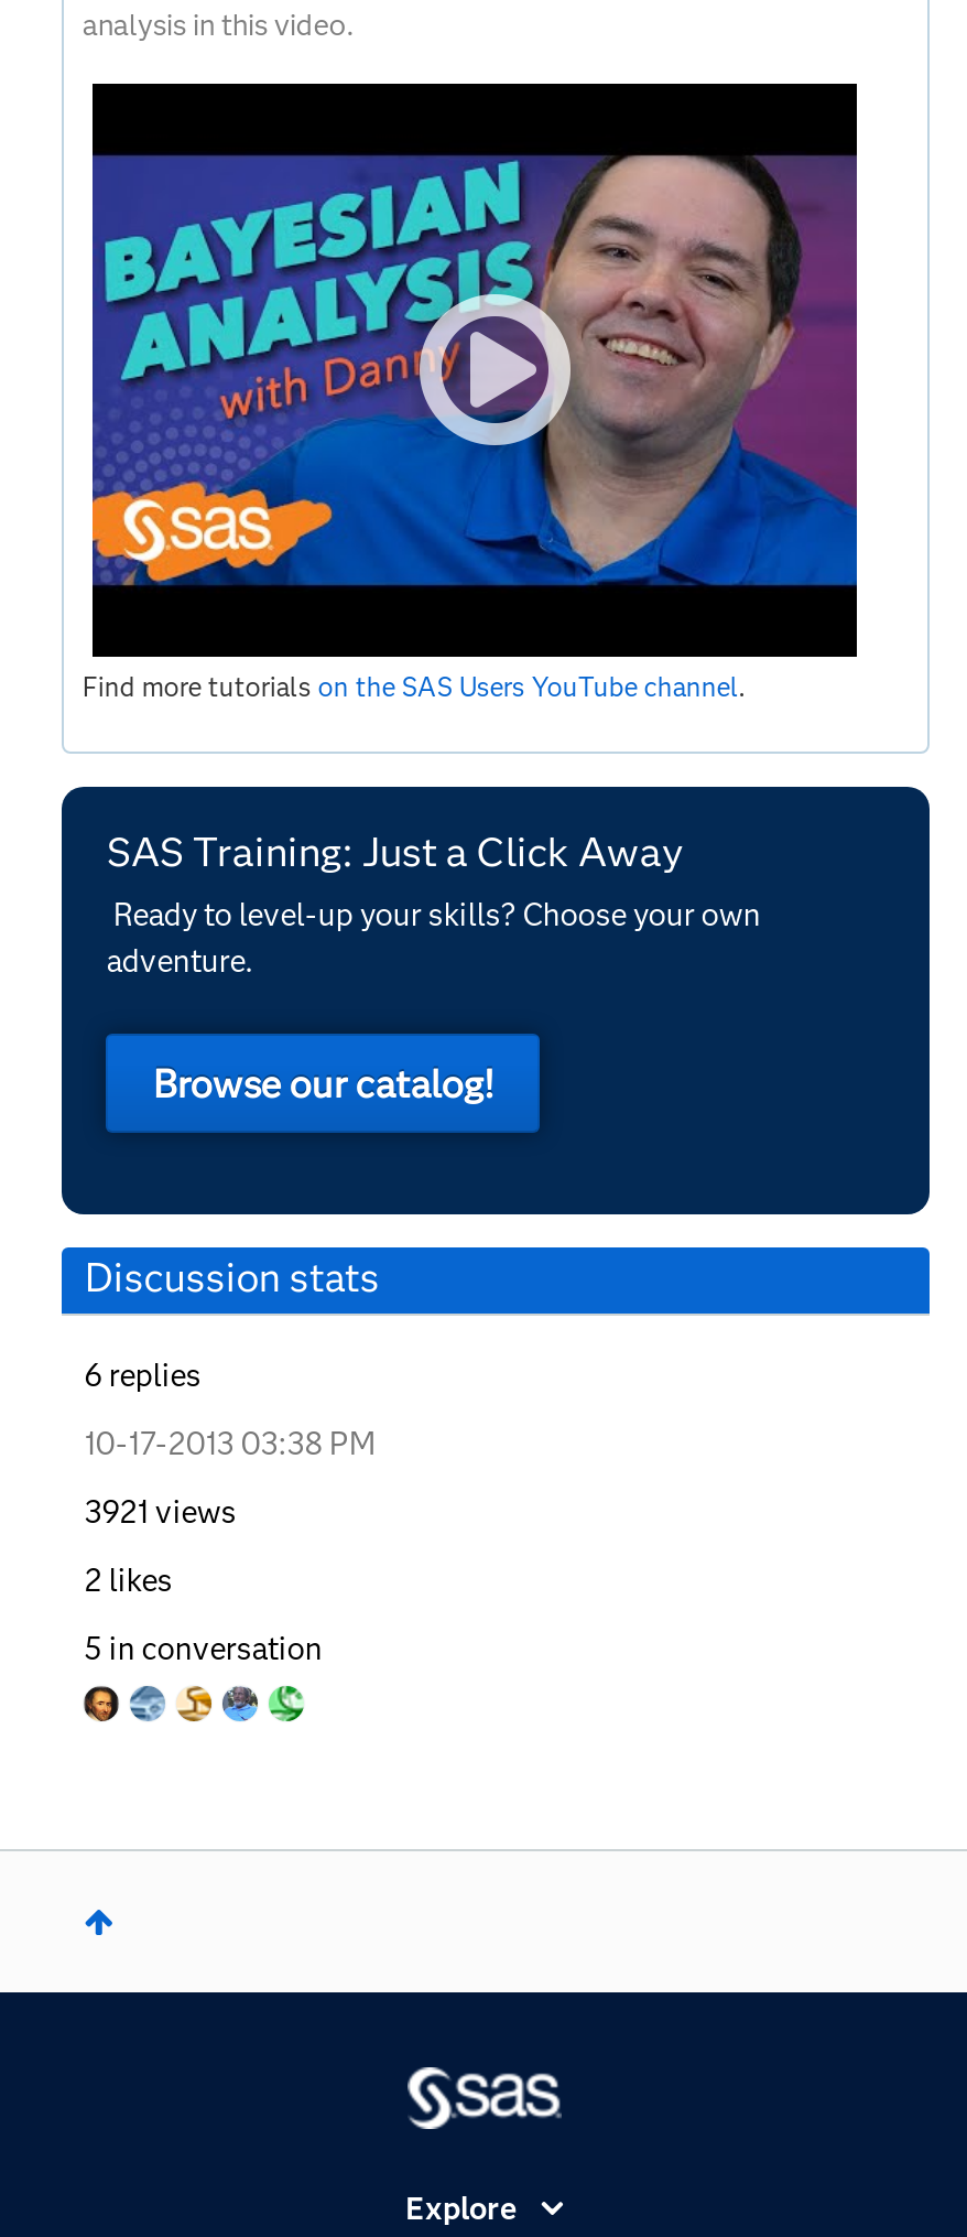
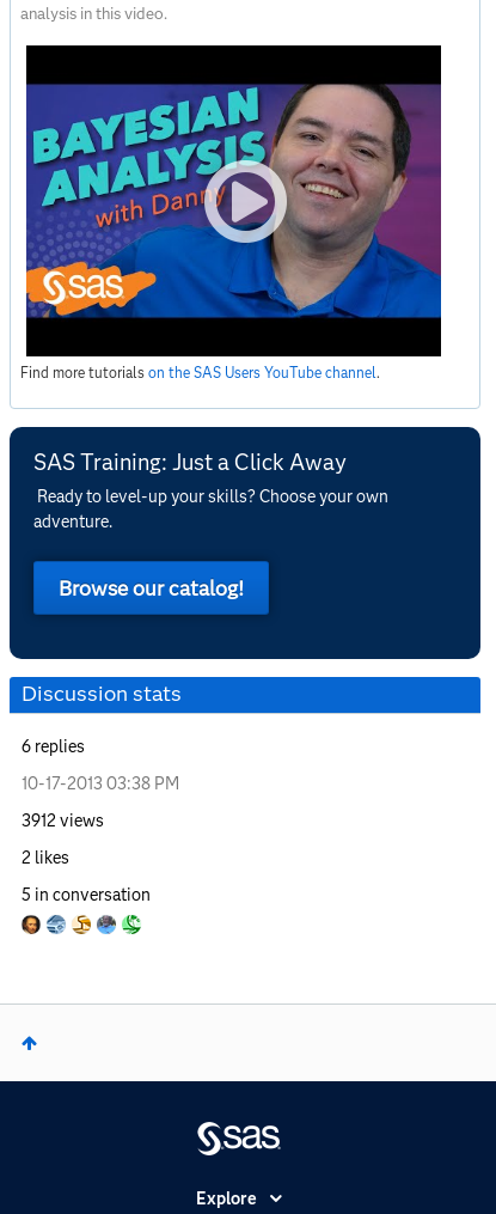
- 3921 views
+ 3912 views
